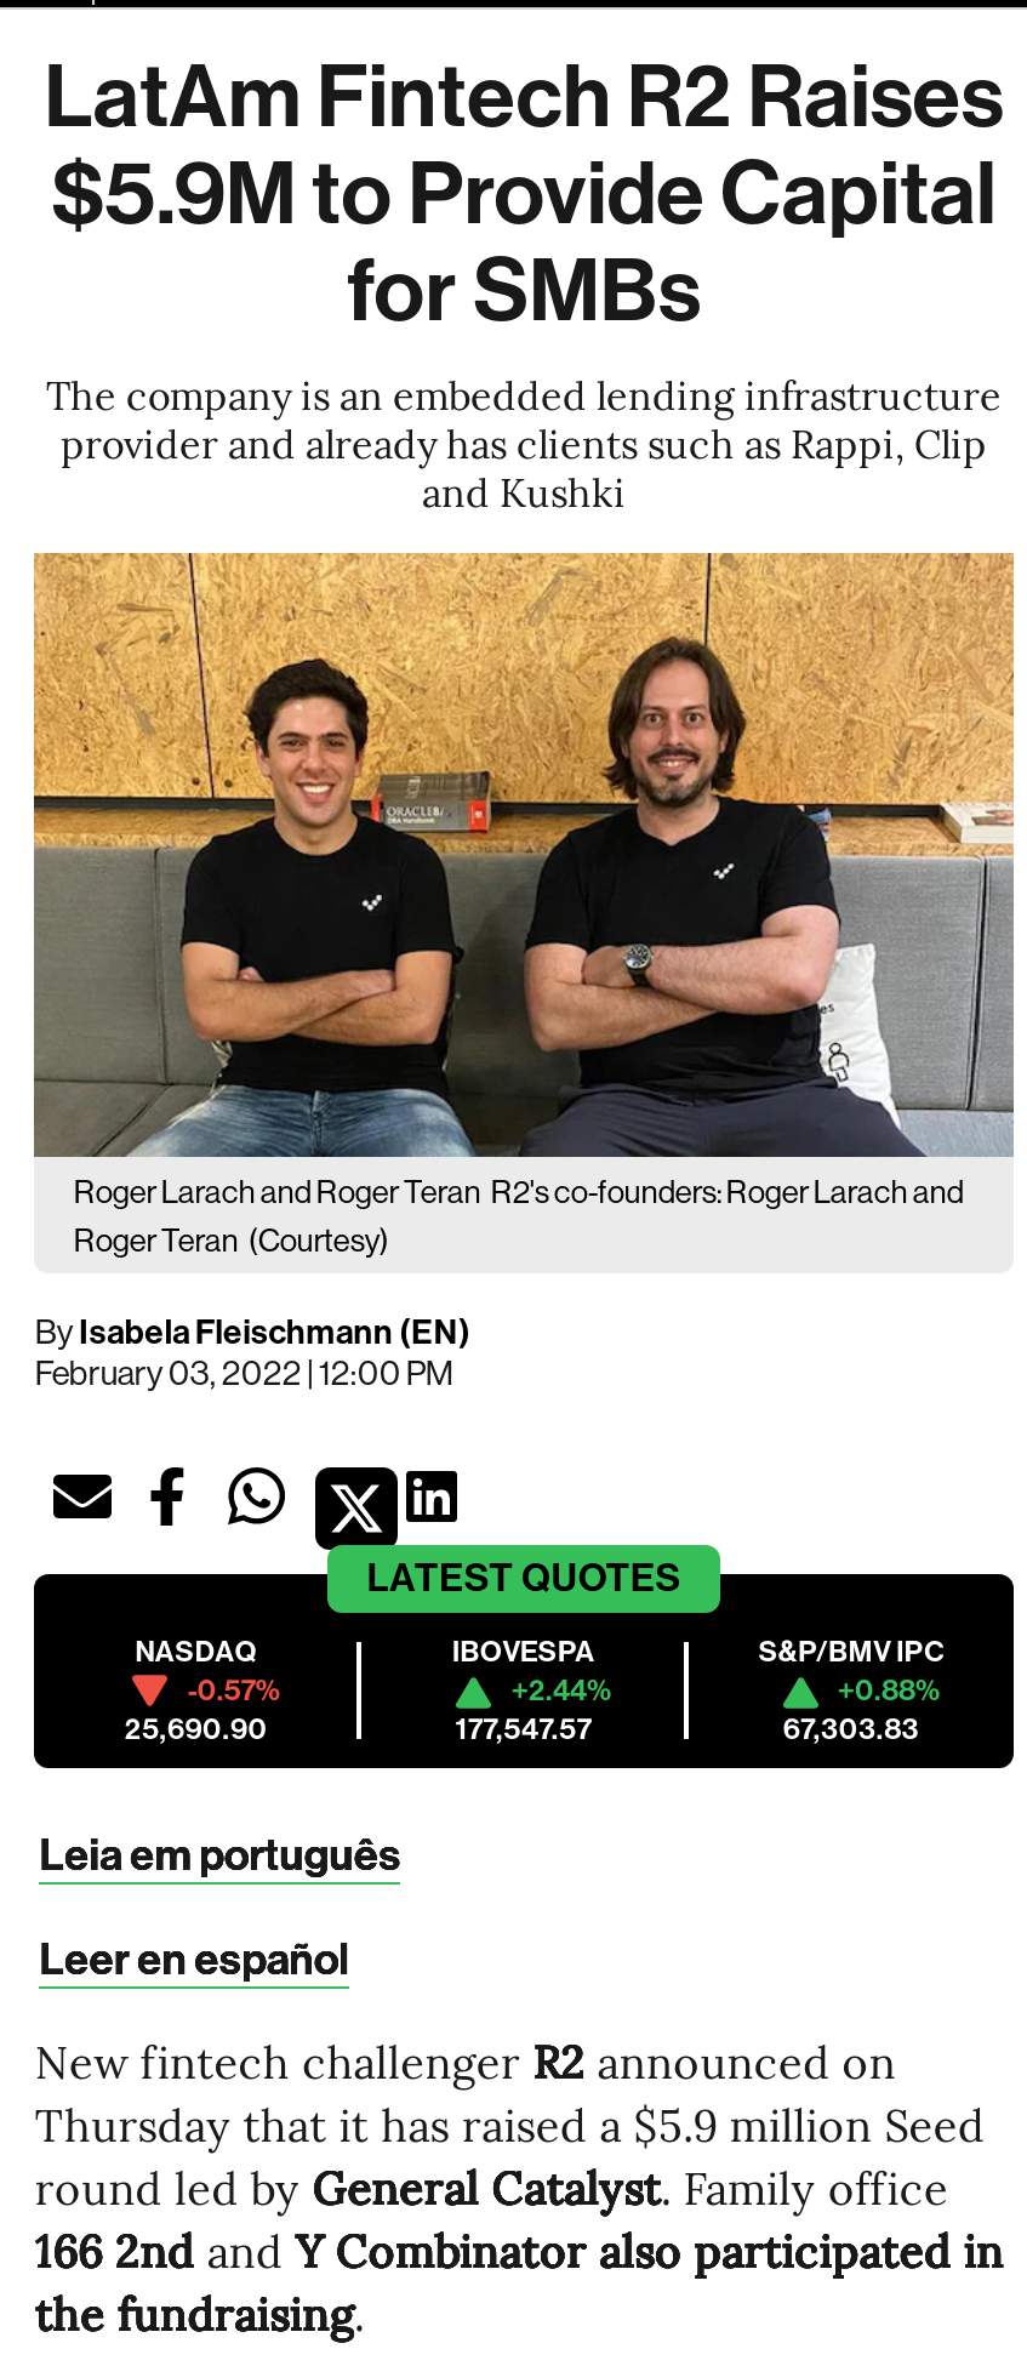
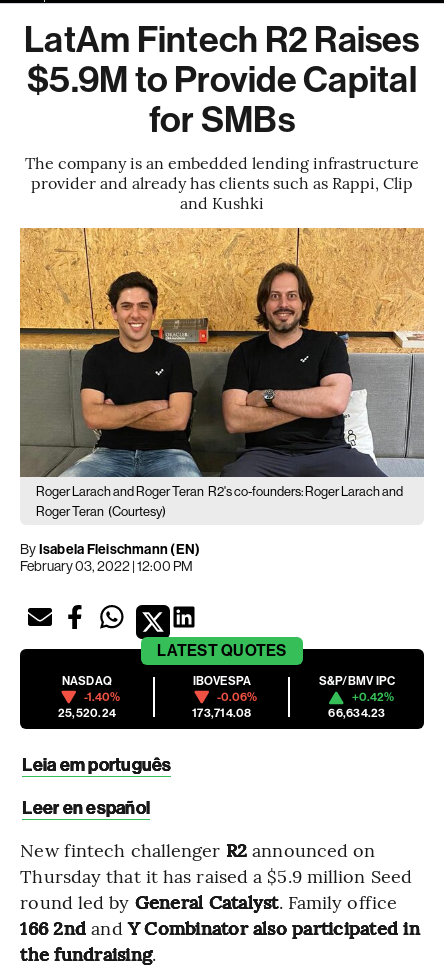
- -0.57%
+ -1.40%

- +2.44%
+ -0.06%

- +0.88%
+ +0.42%

- 25,690.90
+ 25,520.24

- 177,547.57
+ 173,714.08

- 67,303.83
+ 66,634.23
